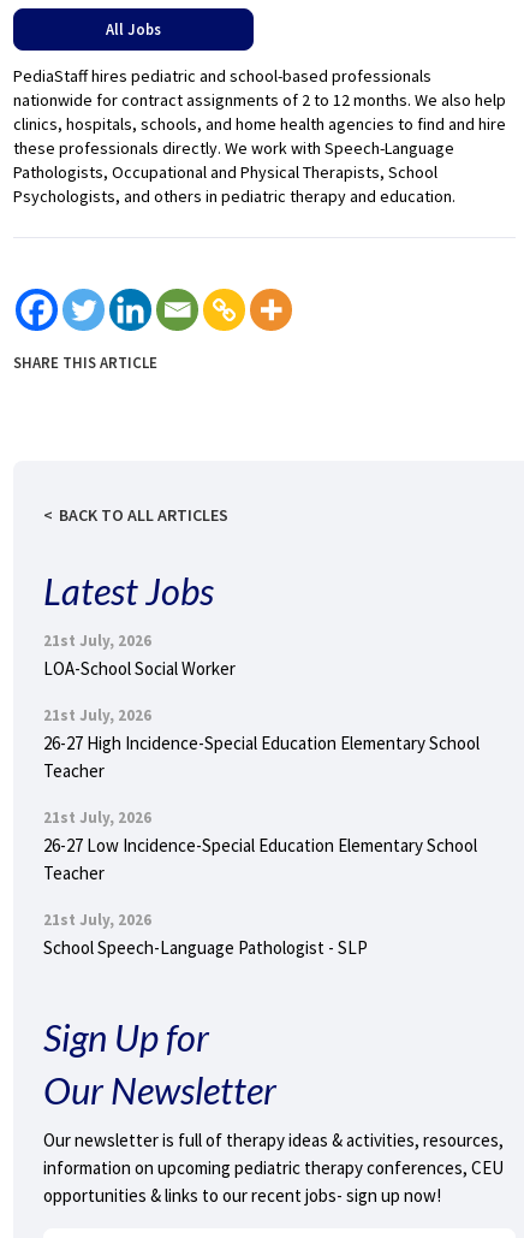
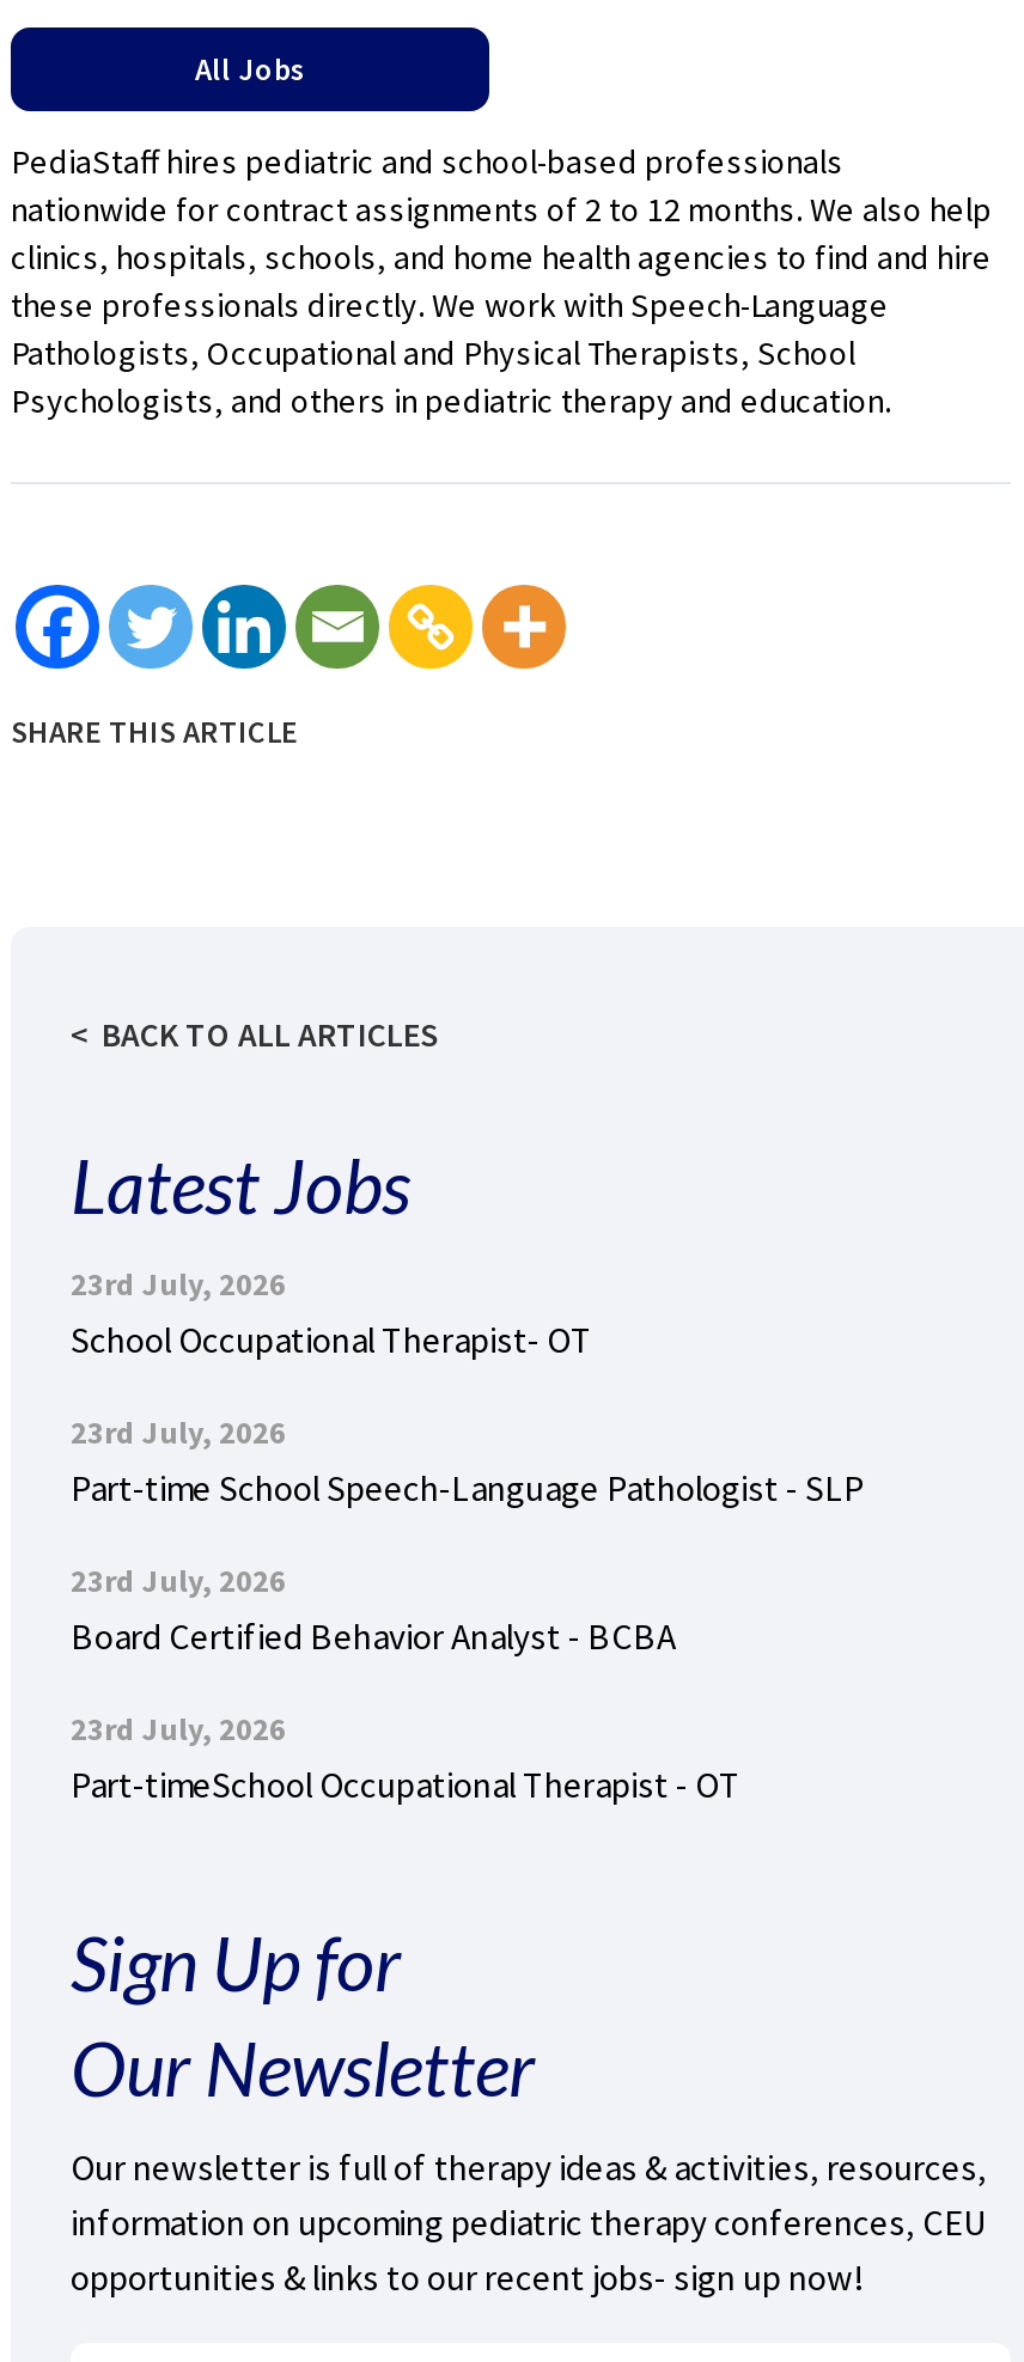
- 21st July, 2026
- LOA-School Social Worker
+ 23rd July, 2026
+ School Occupational Therapist- OT

- 21st July, 2026
- 26-27 High Incidence-Special Education Elementary School
- Teacher
+ 23rd July, 2026
+ Part-time School Speech-Language Pathologist - SLP

- 21st July, 2026
- 26-27 Low Incidence-Special Education Elementary School
- Teacher
+ 23rd July, 2026
+ Board Certified Behavior Analyst - BCBA

- 21st July, 2026
- School Speech-Language Pathologist - SLP
+ 23rd July, 2026
+ Part-timeSchool Occupational Therapist - OT
